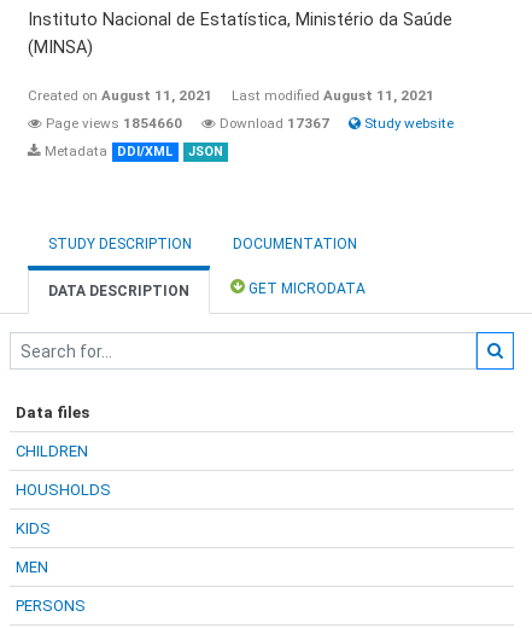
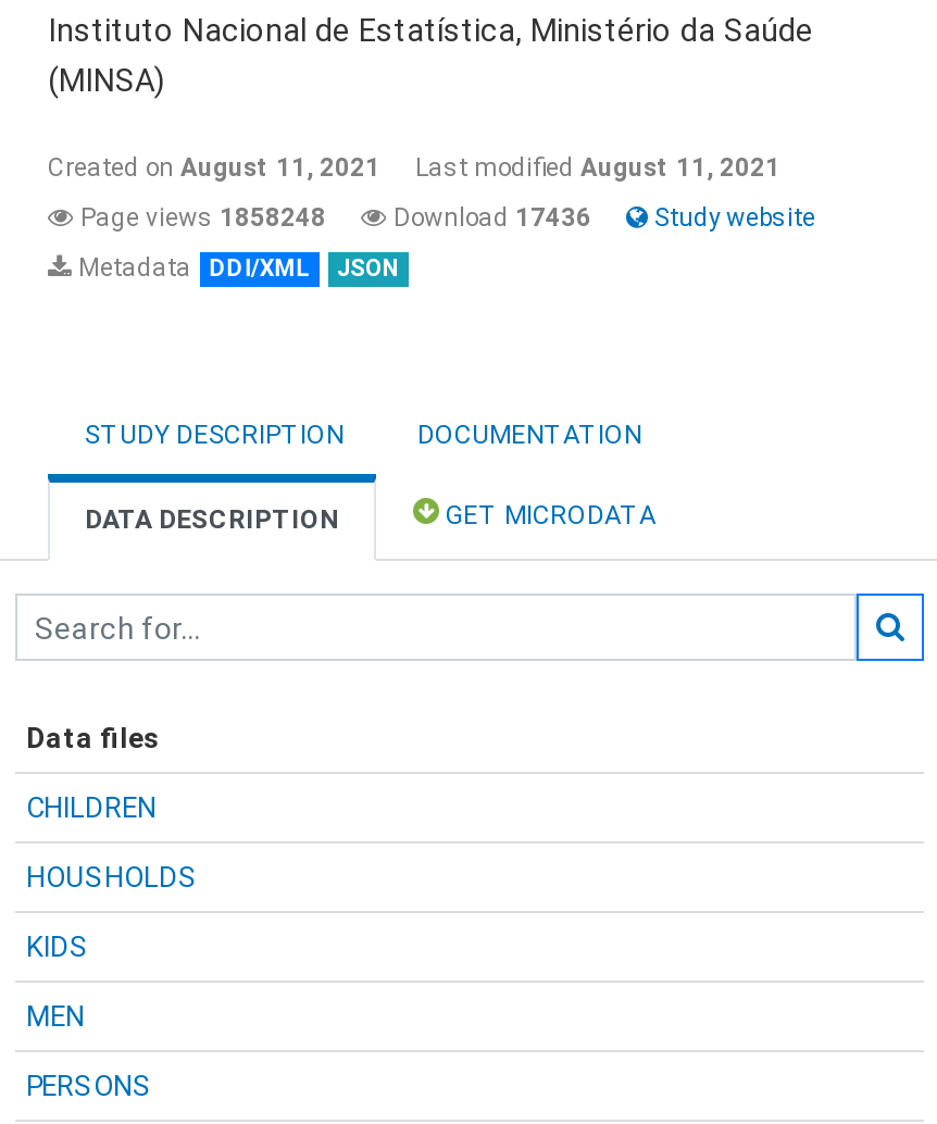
- Page views 1854660
+ Page views 1858248

- Download 17367
+ Download 17436
